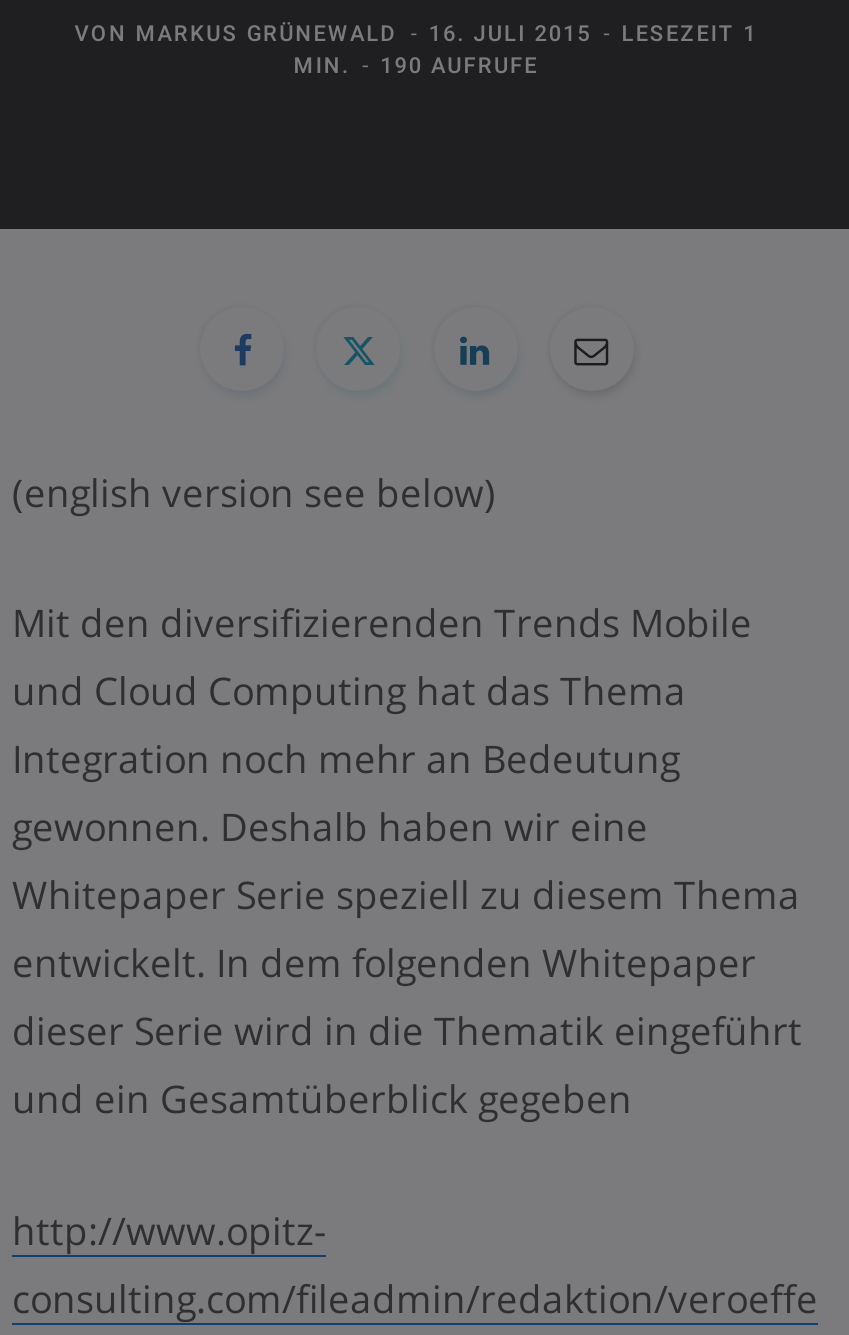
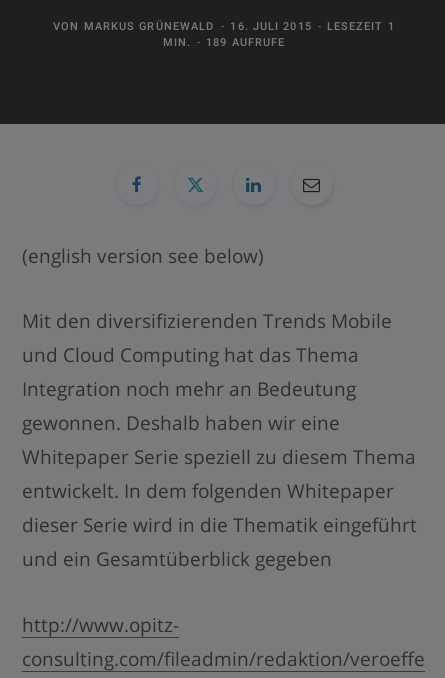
- MIN. 190 AUFRUFE
+ MIN. 189 AUFRUFE
